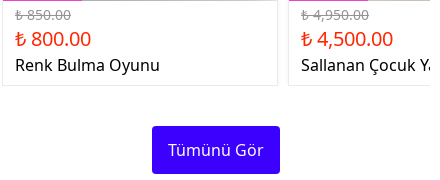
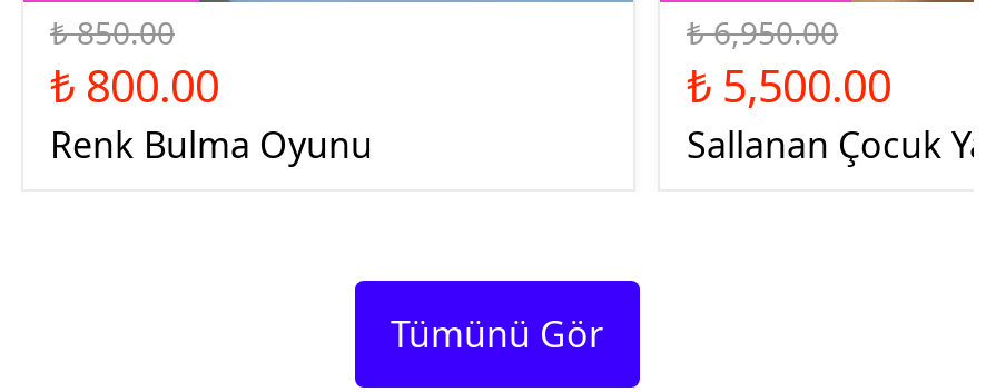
- ₺ 4,950.00
+ ₺ 6,950.00

- ₺ 4,500.00
+ ₺ 5,500.00
